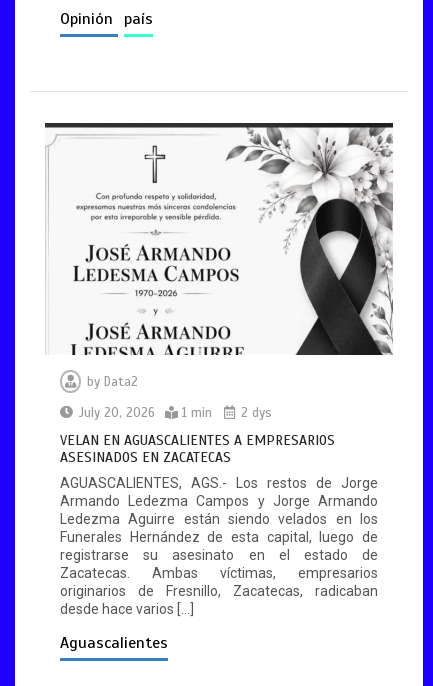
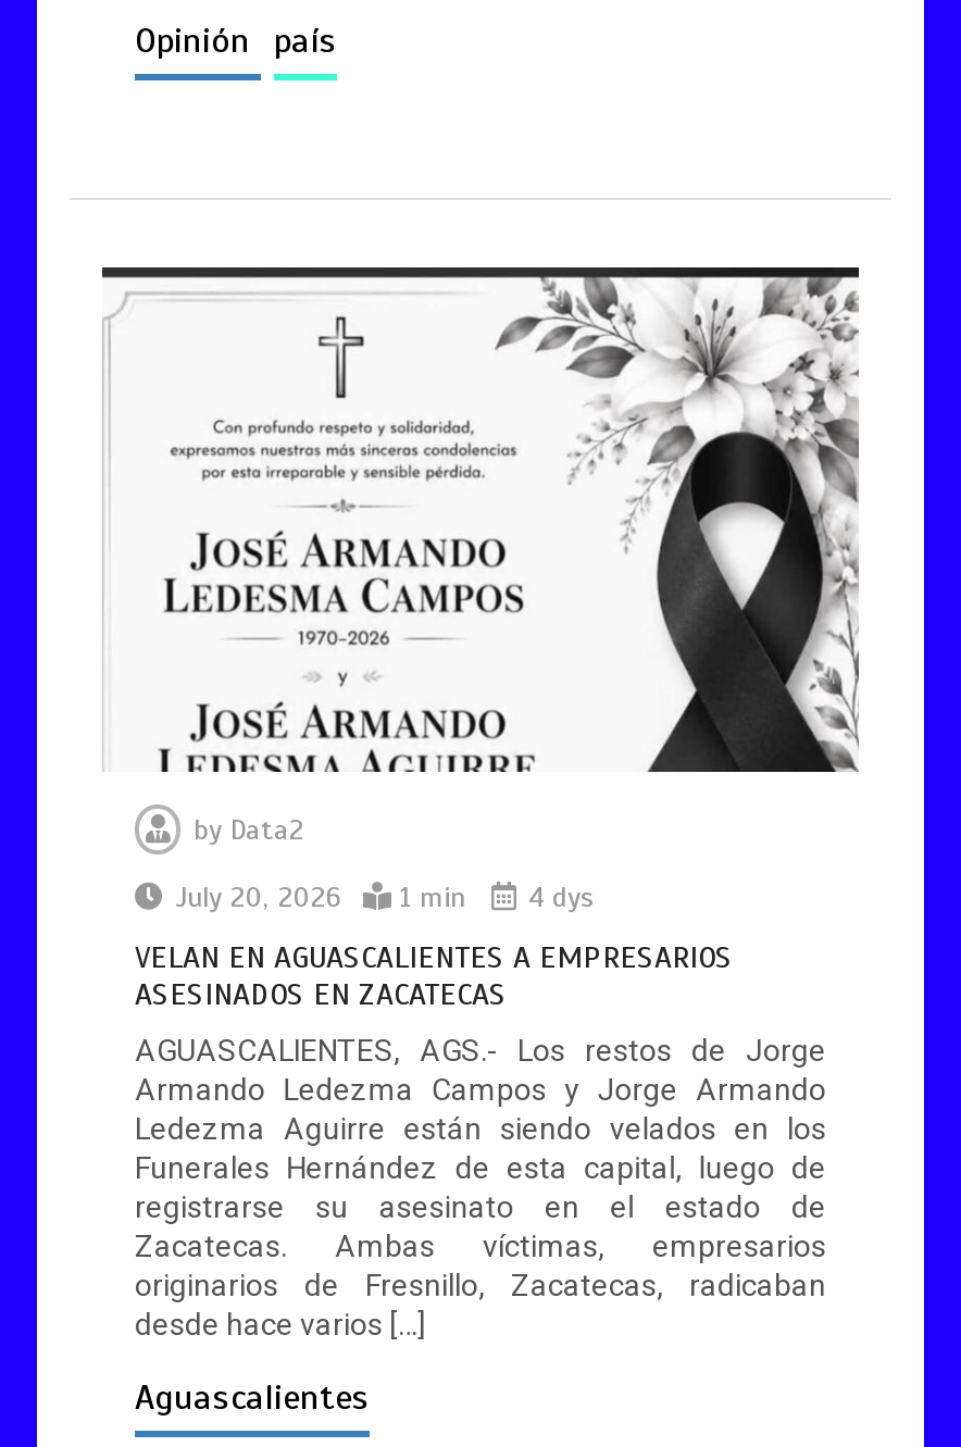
- July 20, 2026 1 min 2 dys
+ July 20, 2026 1 min 4 dys
